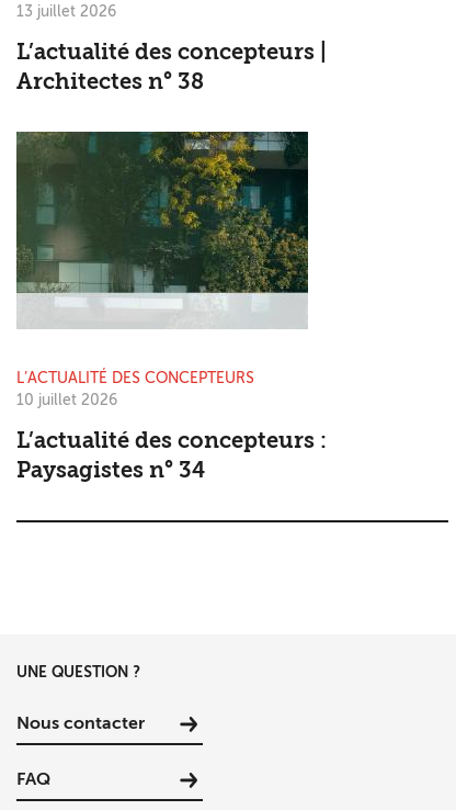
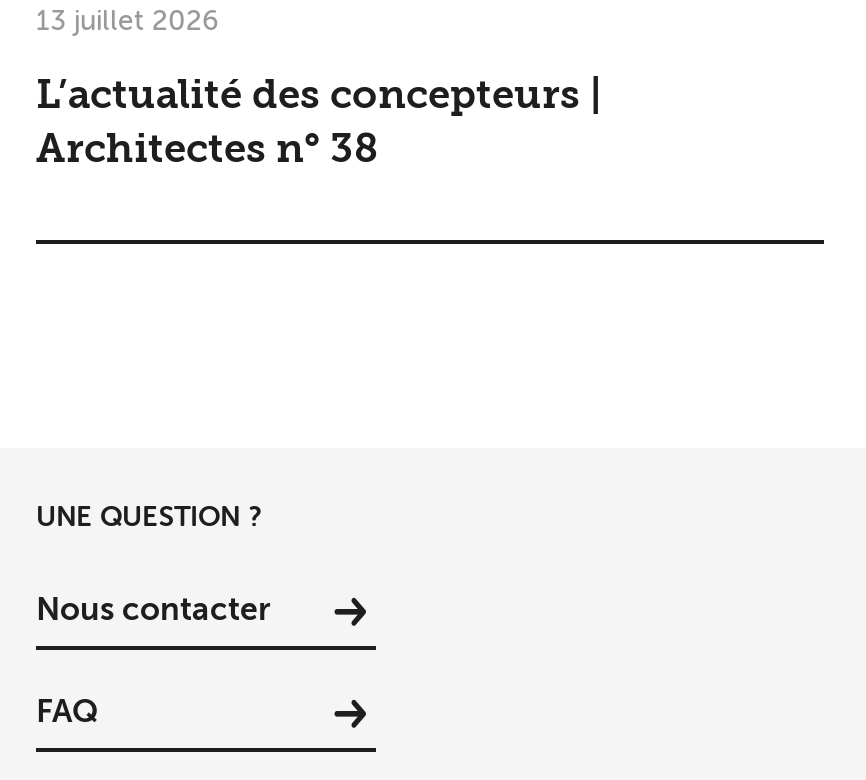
- [image]
- L’ACTUALITÉ DES CONCEPTEURS
- 10 juillet 2026
- L’actualité des concepteurs :
- Paysagistes n° 34
